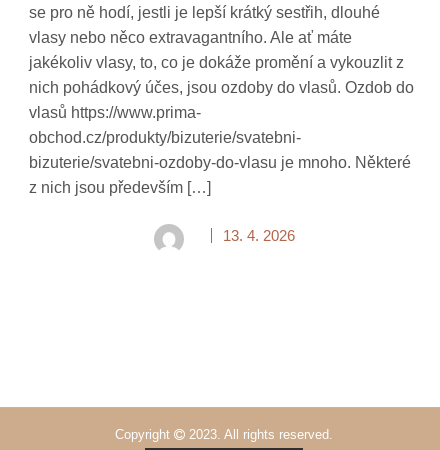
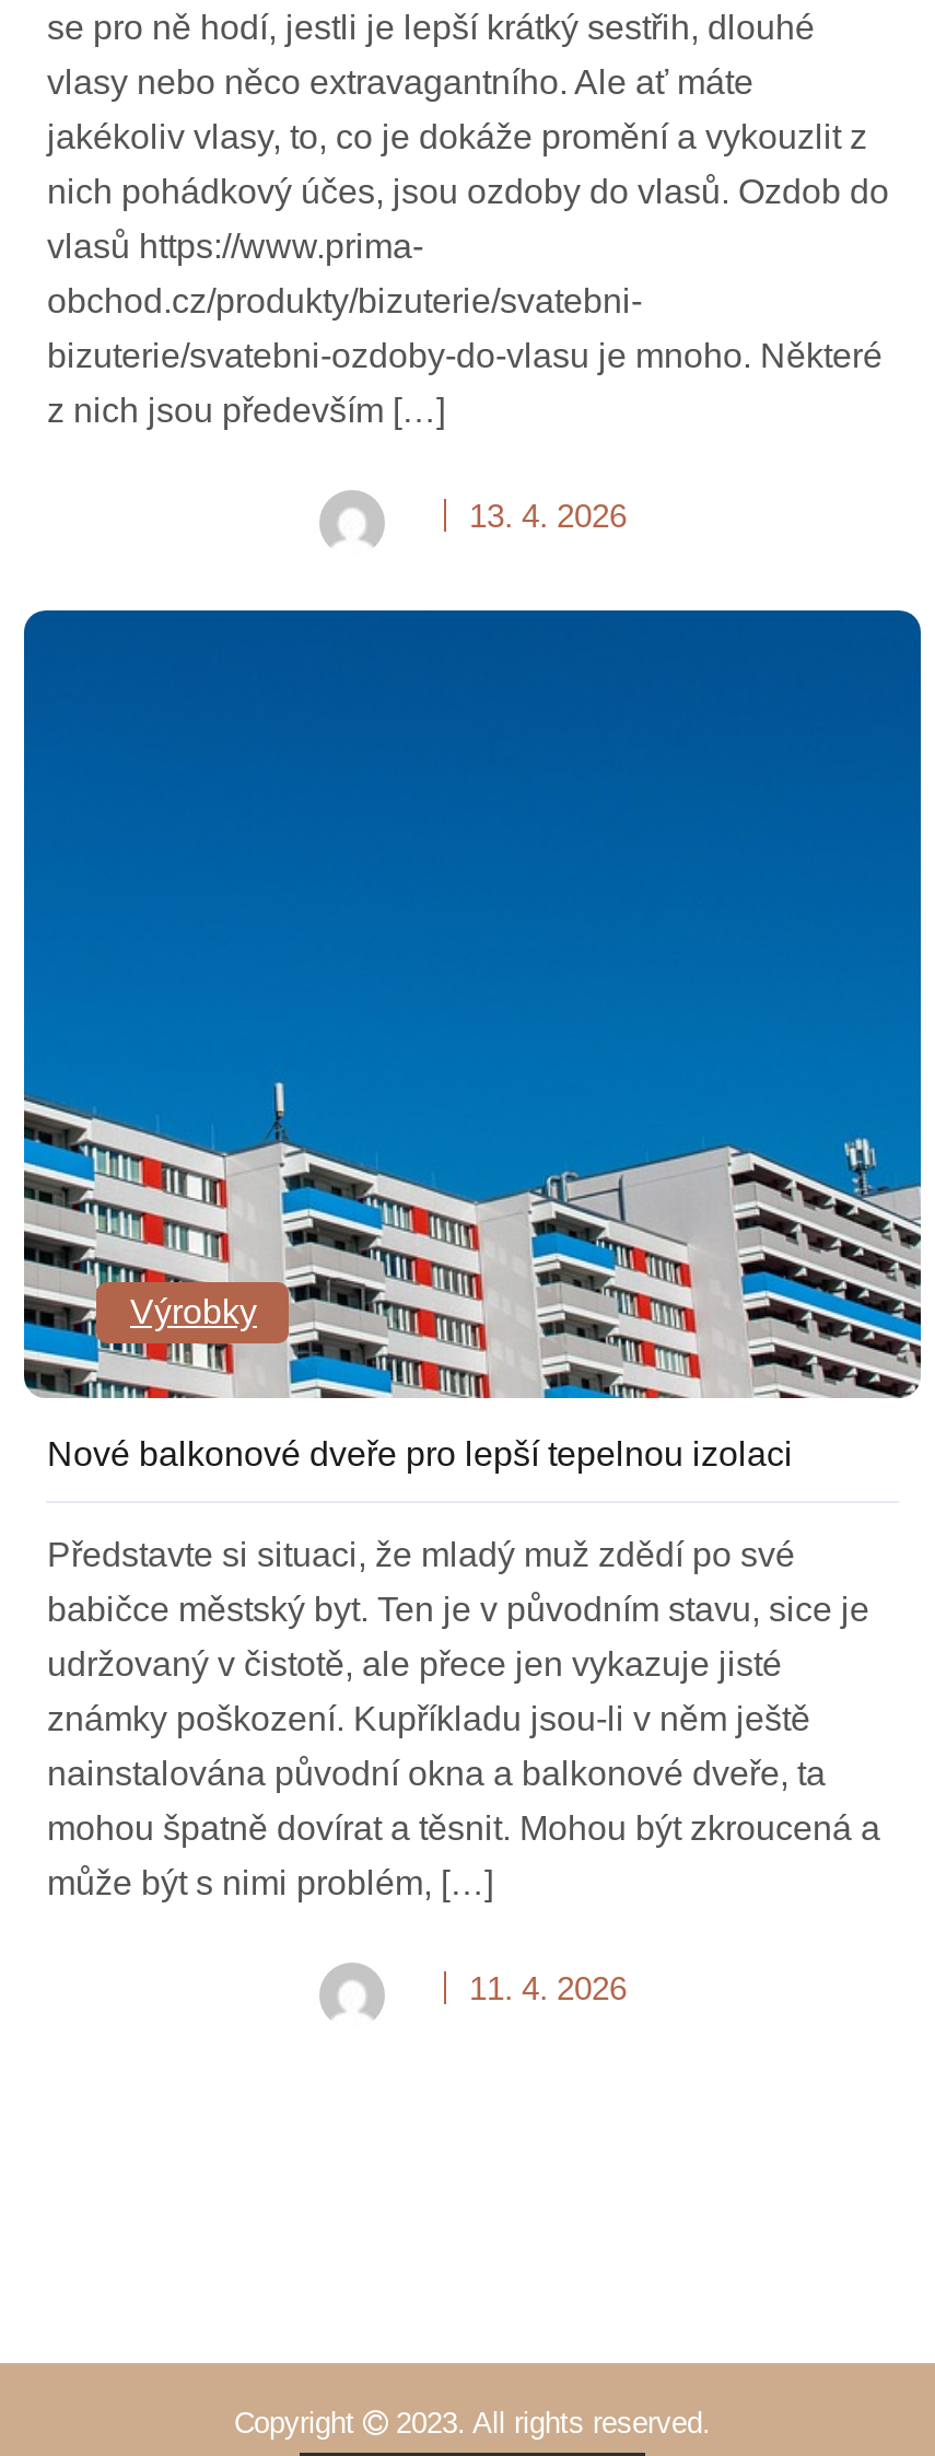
+ [image]
+ Výrobky

+ Nové balkonové dveře pro lepší tepelnou izolaci
+ Představte si situaci, že mladý muž zdědí po své
+ babičce městský byt. Ten je v původním stavu, sice je
+ udržovaný v čistotě, ale přece jen vykazuje jisté
+ známky poškození. Kupříkladu jsou-li v něm ještě
+ nainstalována původní okna a balkonové dveře, ta
+ mohou špatně dovírat a těsnit. Mohou být zkroucená a
+ může být s nimi problém, […]
+ 11. 4. 2026
